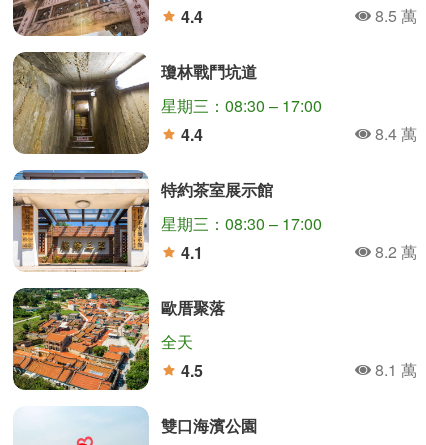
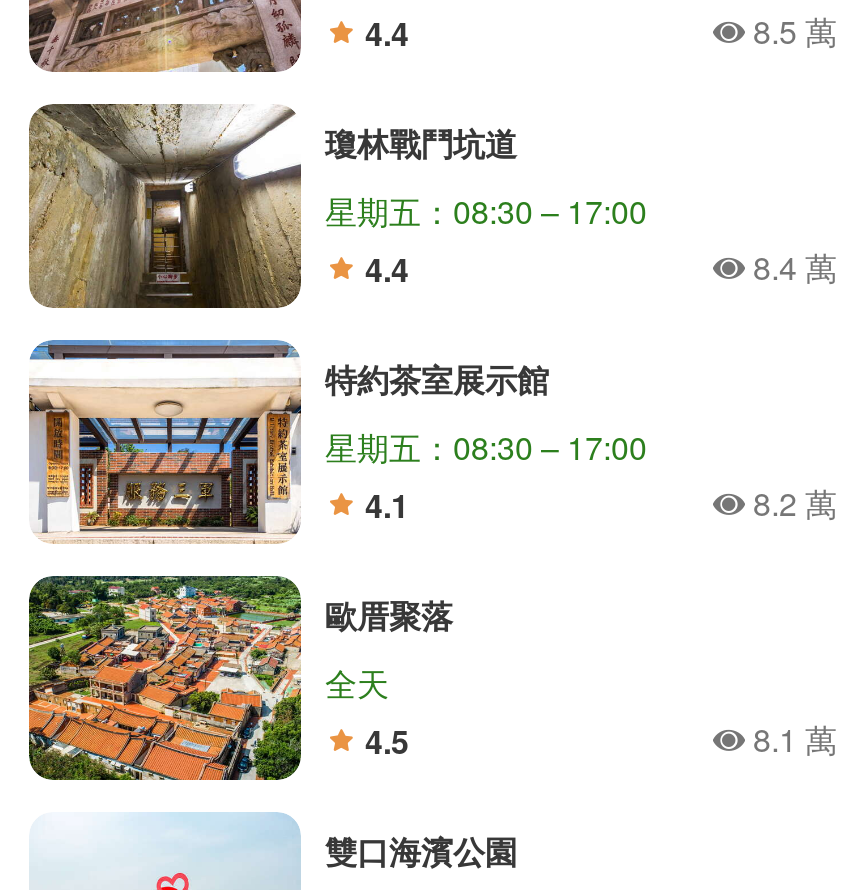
- 星期三：08:30 – 17:00
+ 星期五：08:30 – 17:00

- 星期三：08:30 – 17:00
+ 星期五：08:30 – 17:00
